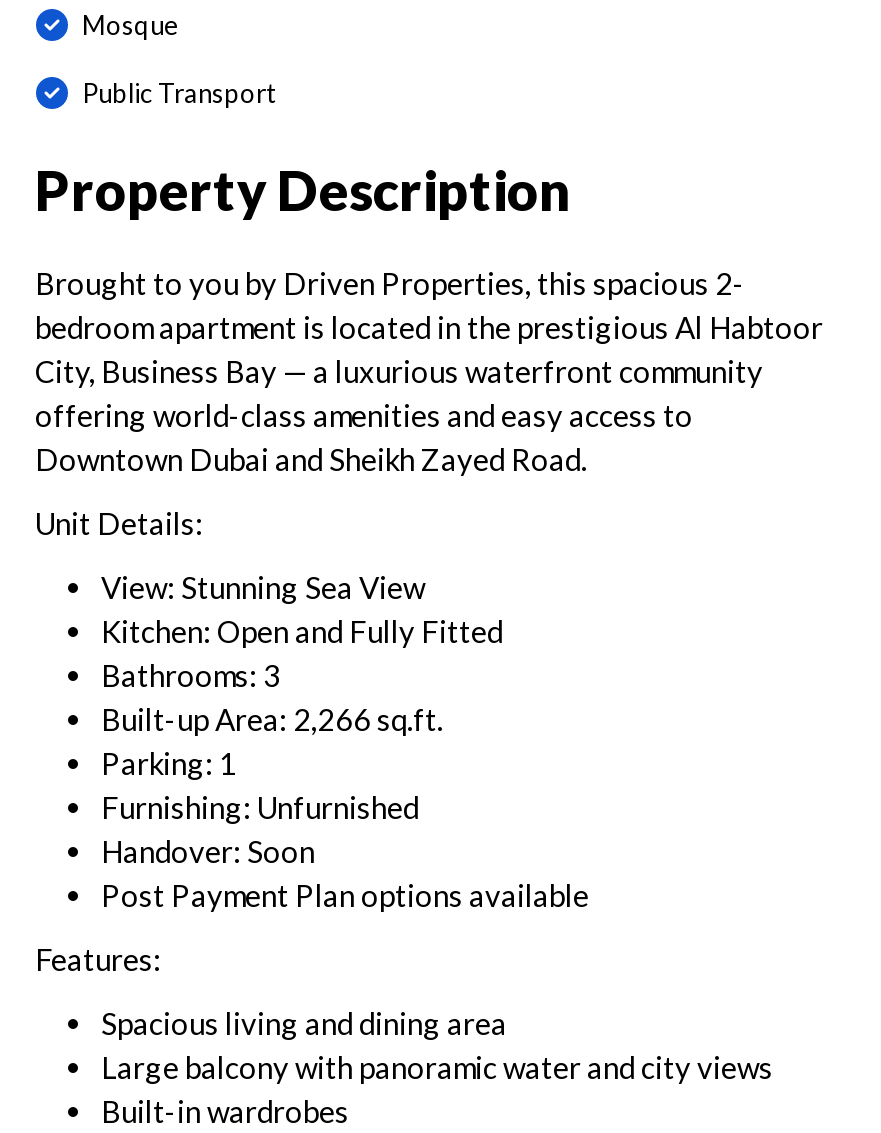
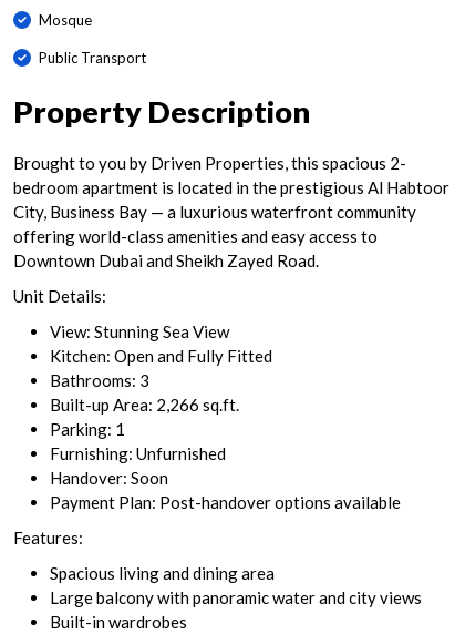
- Post Payment Plan options available
+ Payment Plan: Post-handover options available
